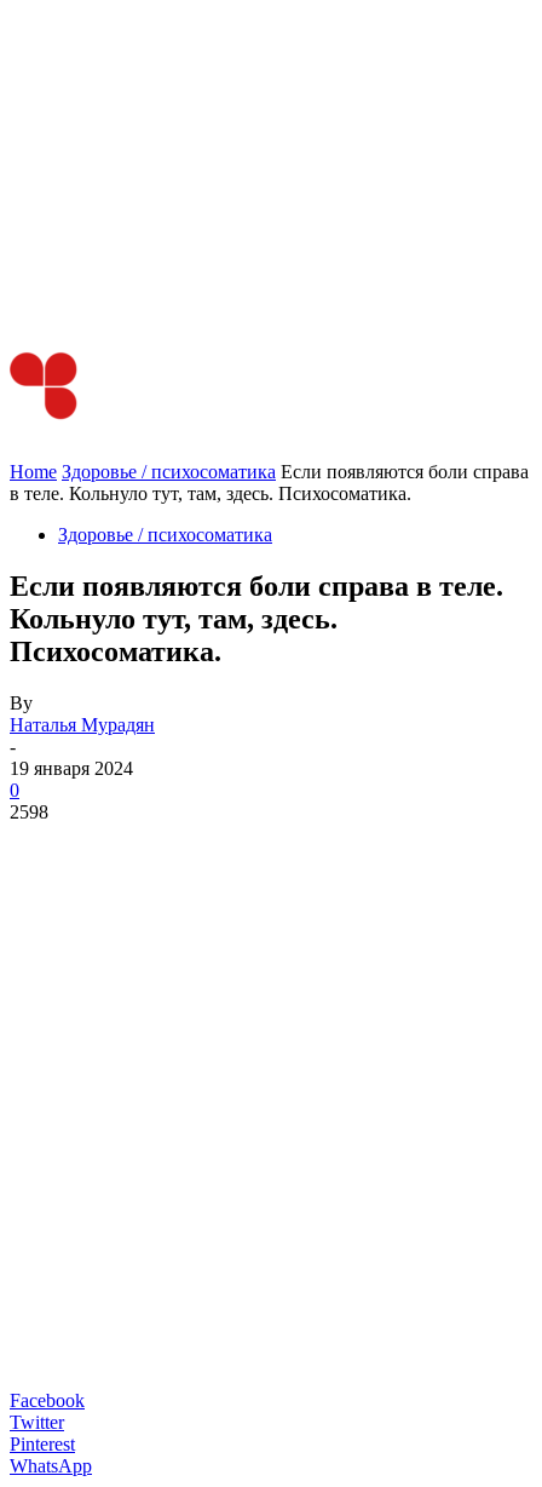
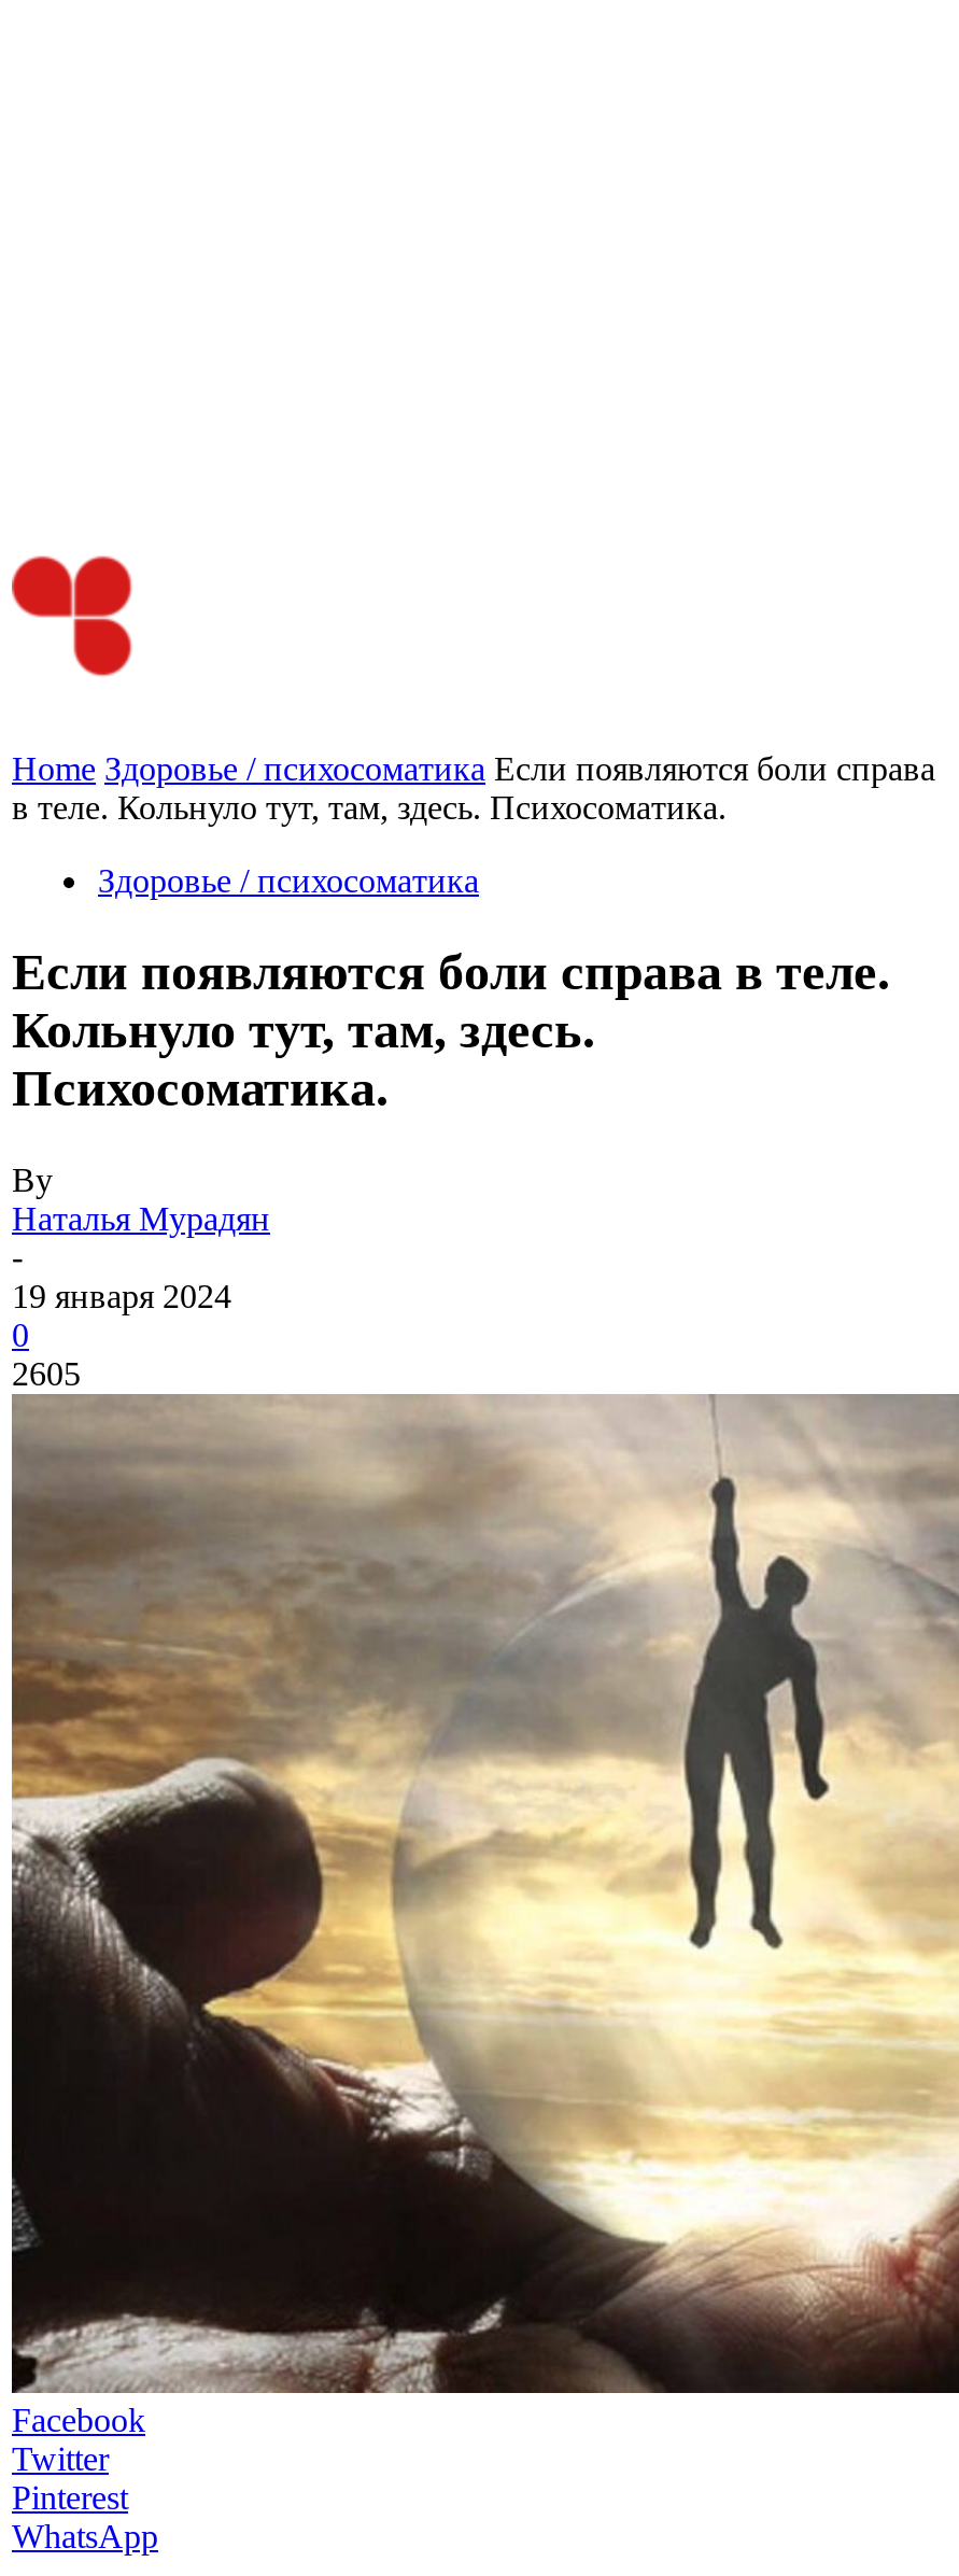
+ [image]

- 2598
+ 2605
